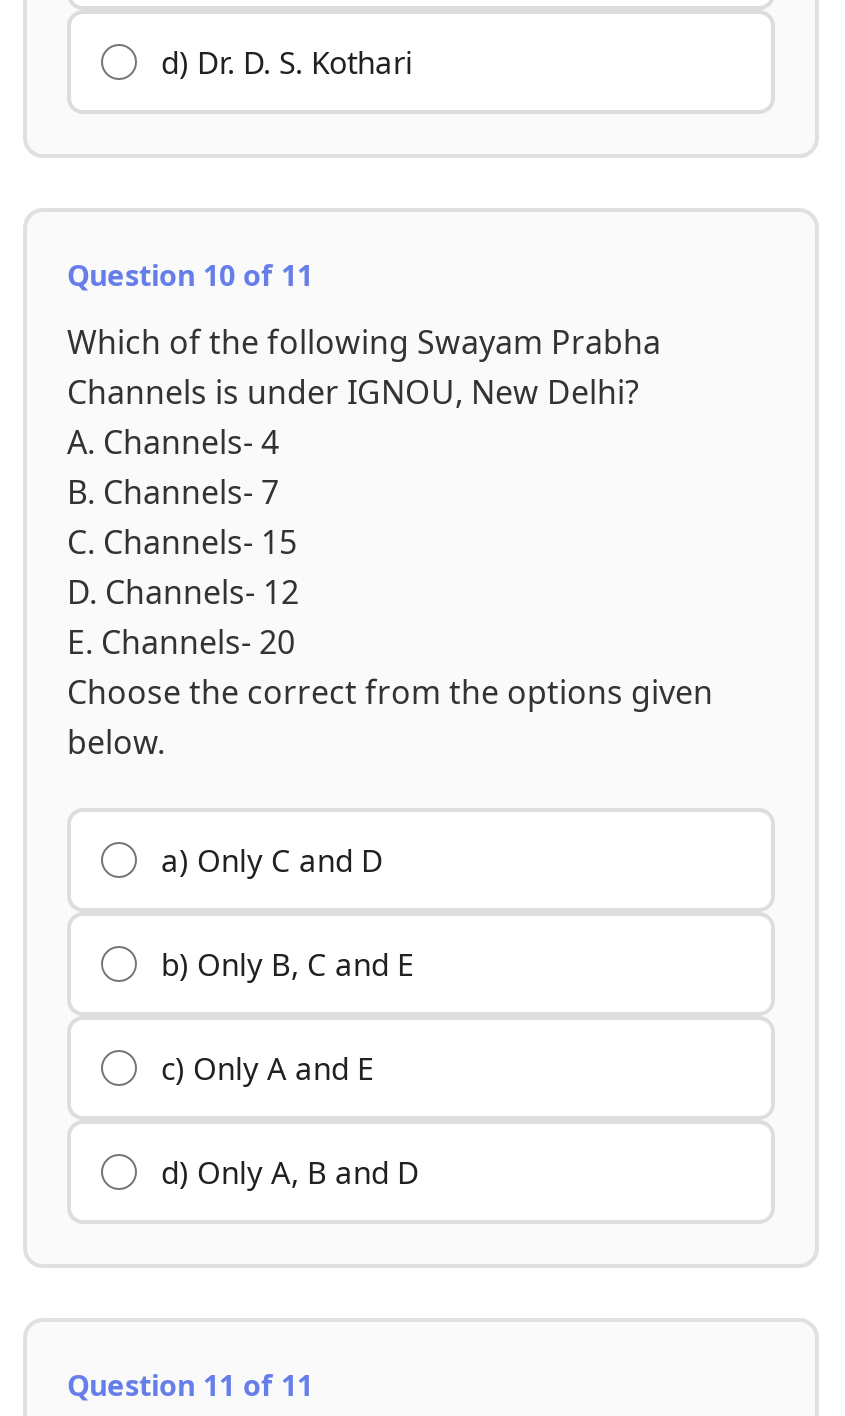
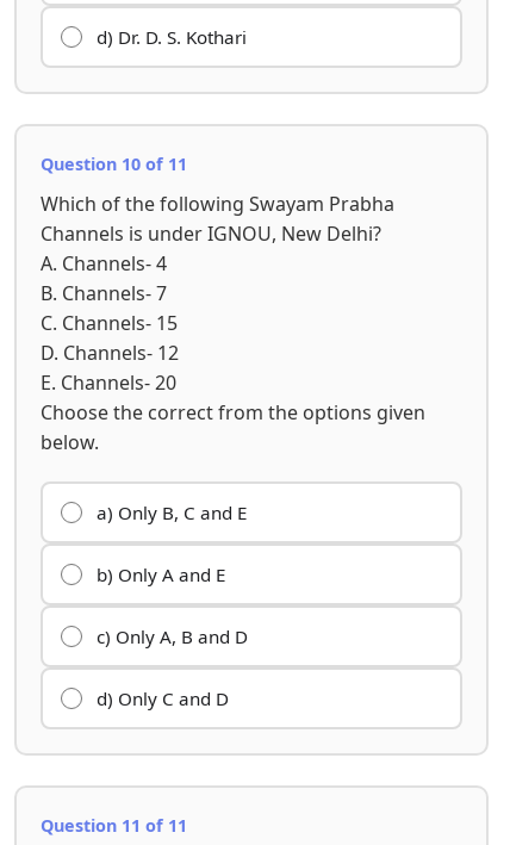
- a) Only C and D
+ a) Only B, C and E

- b) Only B, C and E
+ b) Only A and E

- c) Only A and E
+ c) Only A, B and D

- d) Only A, B and D
+ d) Only C and D
